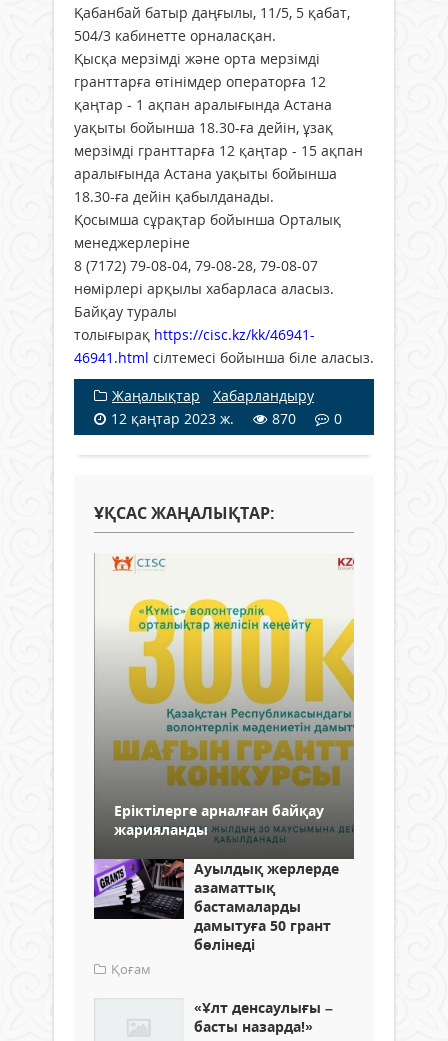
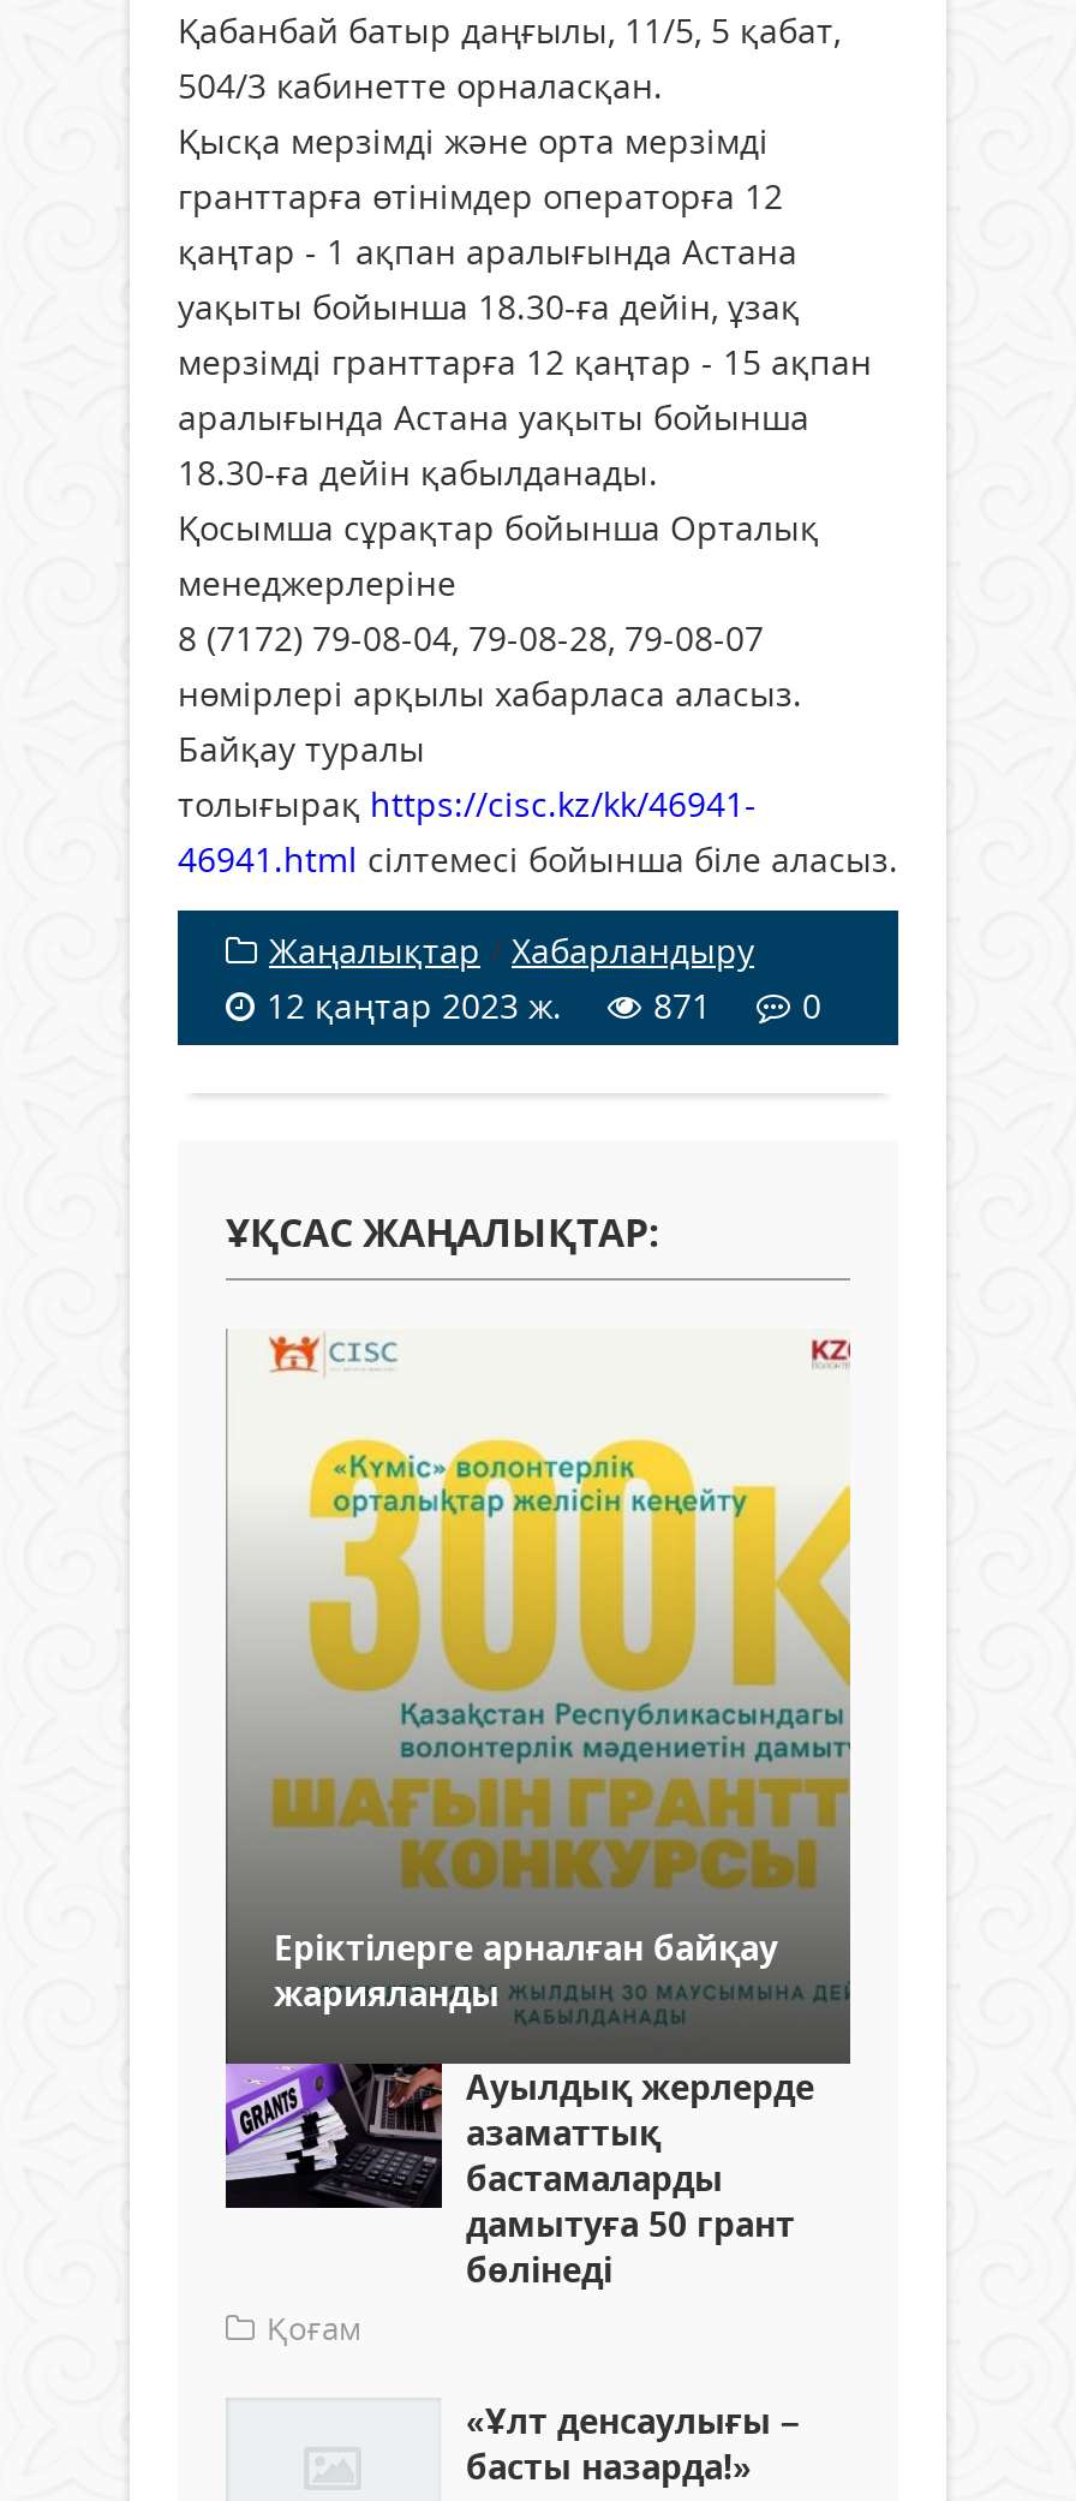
- 12 қаңтар 2023 ж. 870 0
+ 12 қаңтар 2023 ж. 871 0
